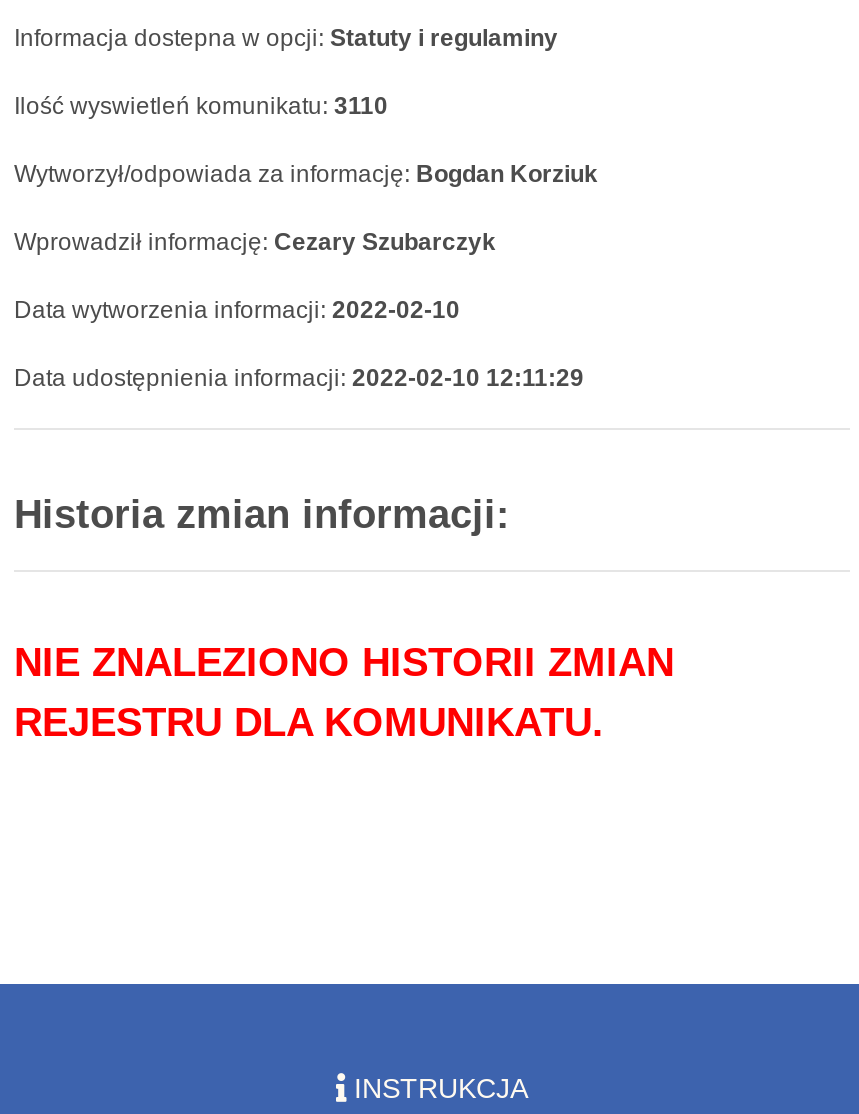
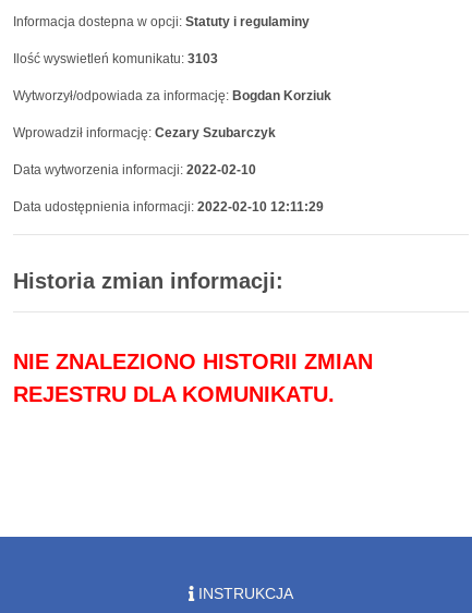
- Ilość wyswietleń komunikatu: 3110
+ Ilość wyswietleń komunikatu: 3103
